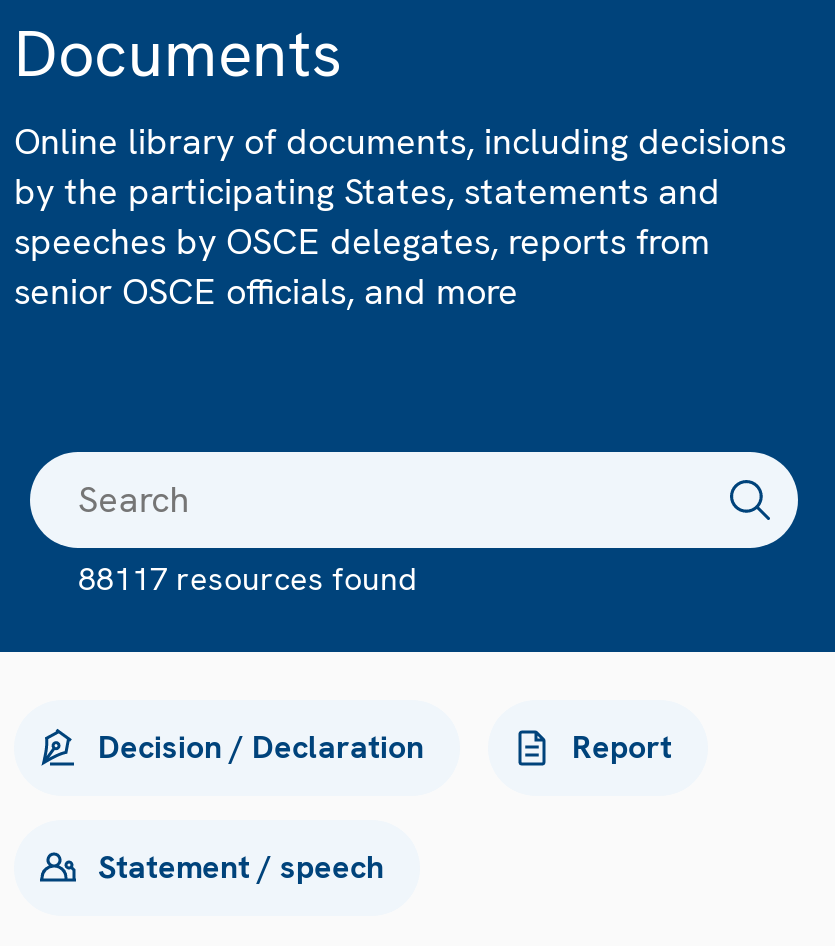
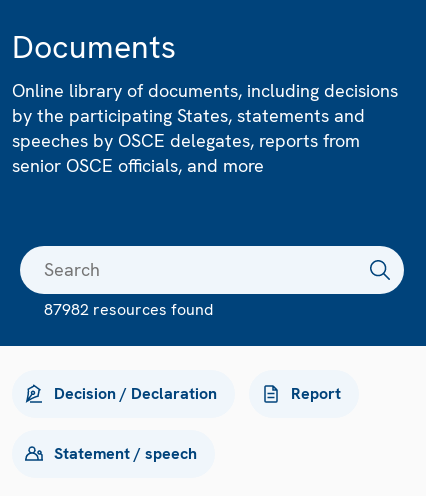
- 88117 resources found
+ 87982 resources found
